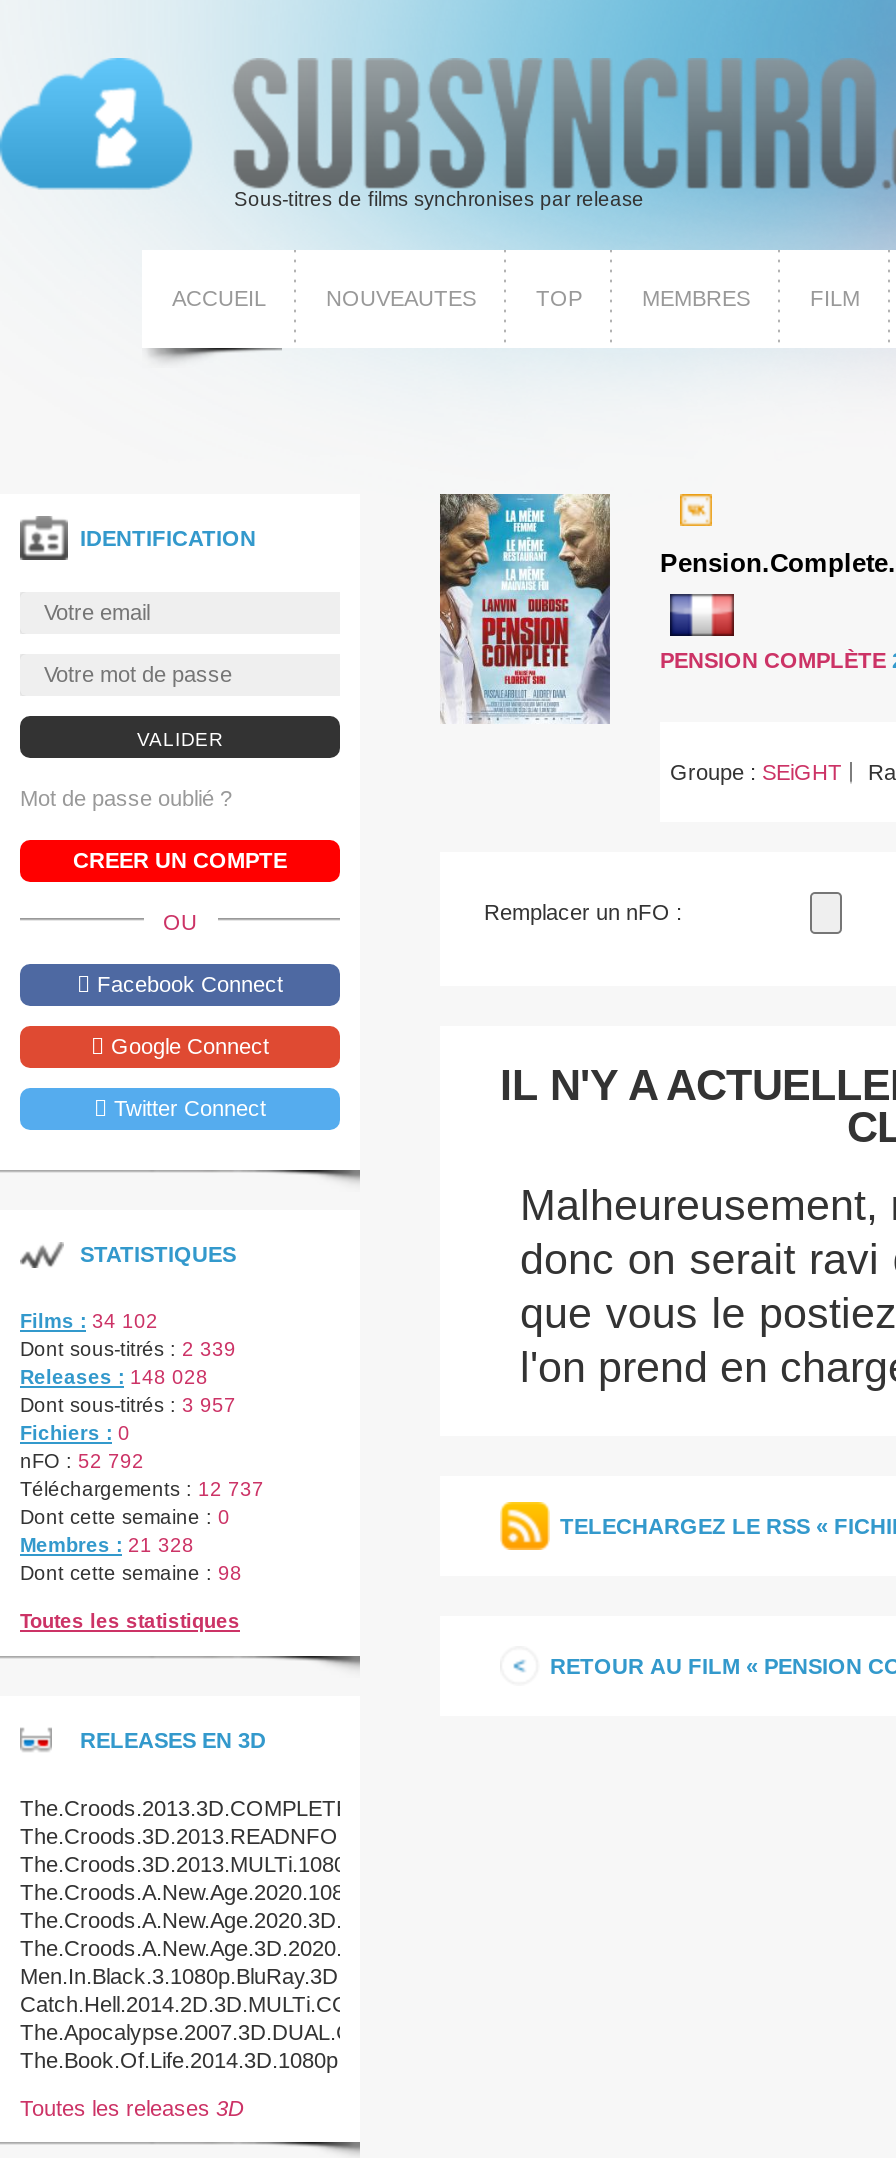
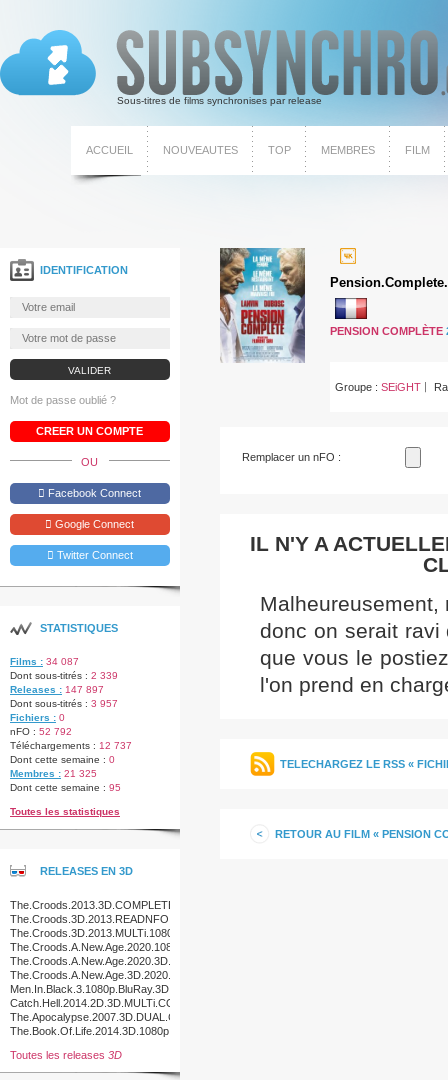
- Films : 34 102
+ Films : 34 087

- Releases : 148 028
+ Releases : 147 897

- Membres : 21 328
+ Membres : 21 325

- Dont cette semaine : 98
+ Dont cette semaine : 95
